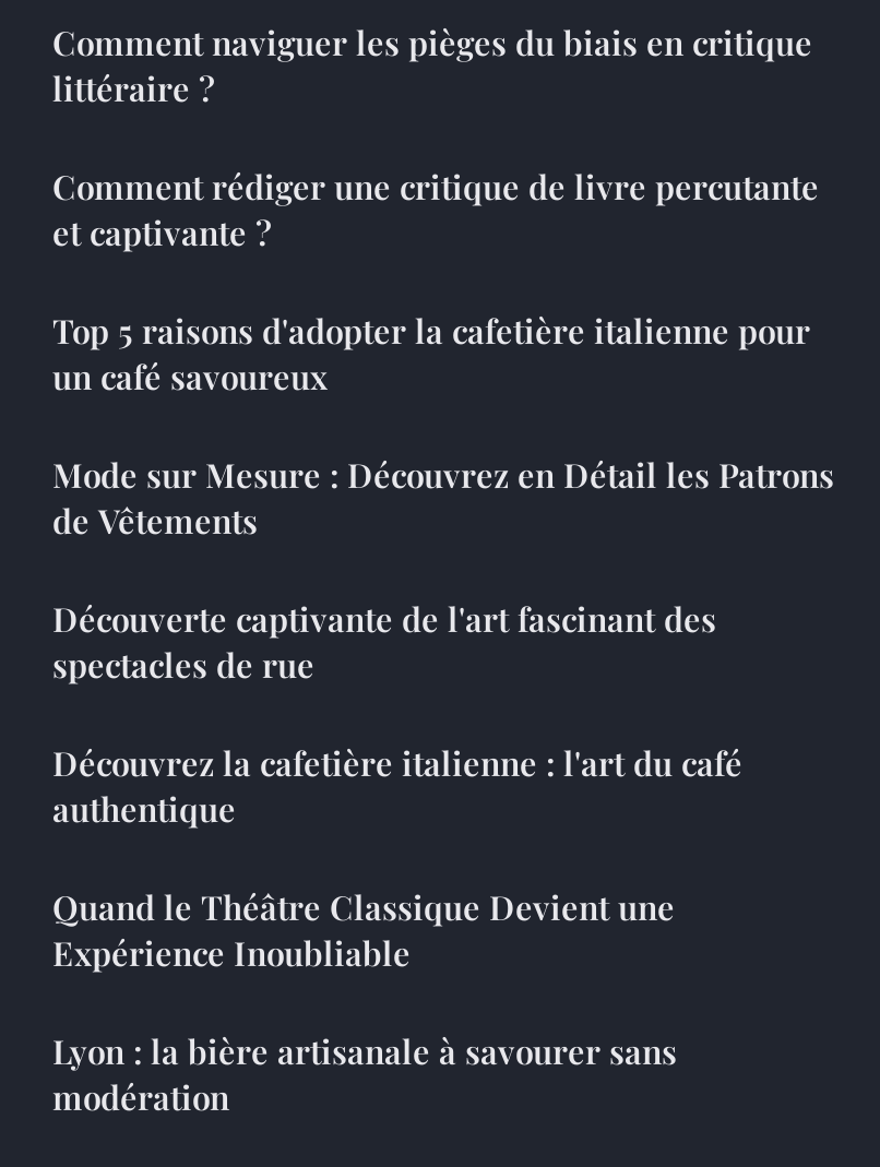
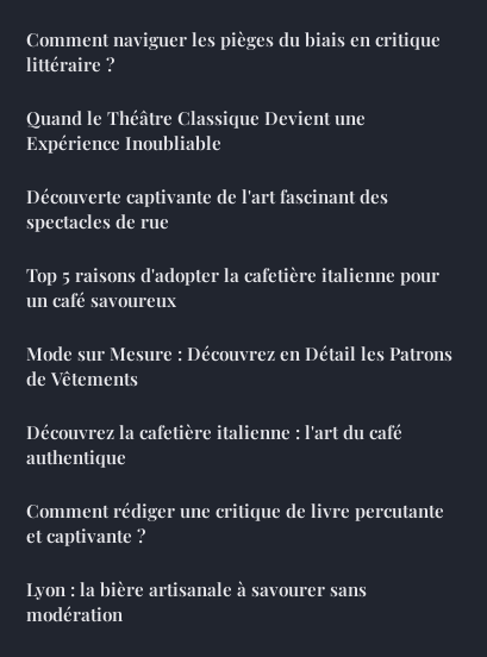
moved down: Comment rédiger une critique de livre percutante | et captivante ?

moved down: Top 5 raisons d'adopter la cafetière italienne pour | un café savoureux | Mode sur Mesure : Découvrez en Détail les Patrons | de Vêtements

moved up: Découverte captivante de l'art fascinant des | spectacles de rue

moved up: Quand le Théâtre Classique Devient une | Expérience Inoubliable
